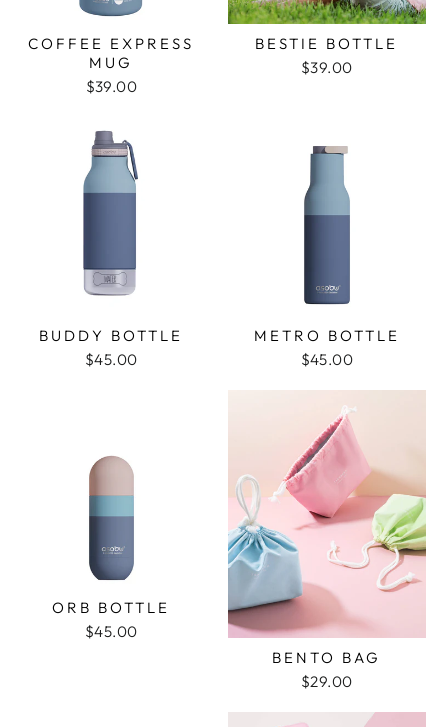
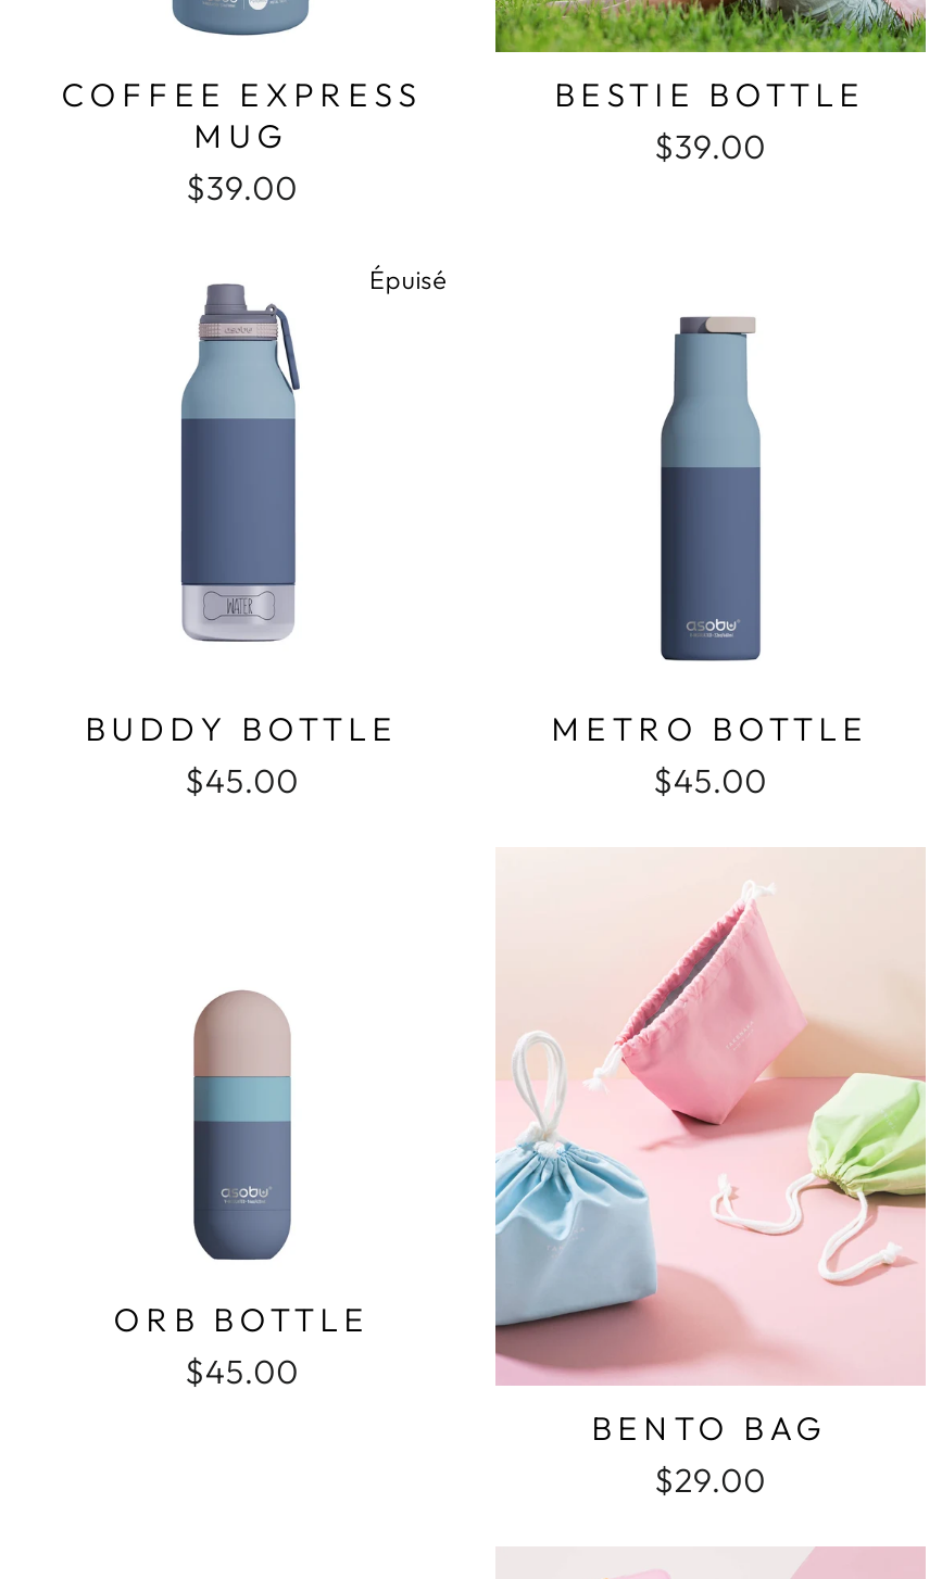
+ Épuisé
